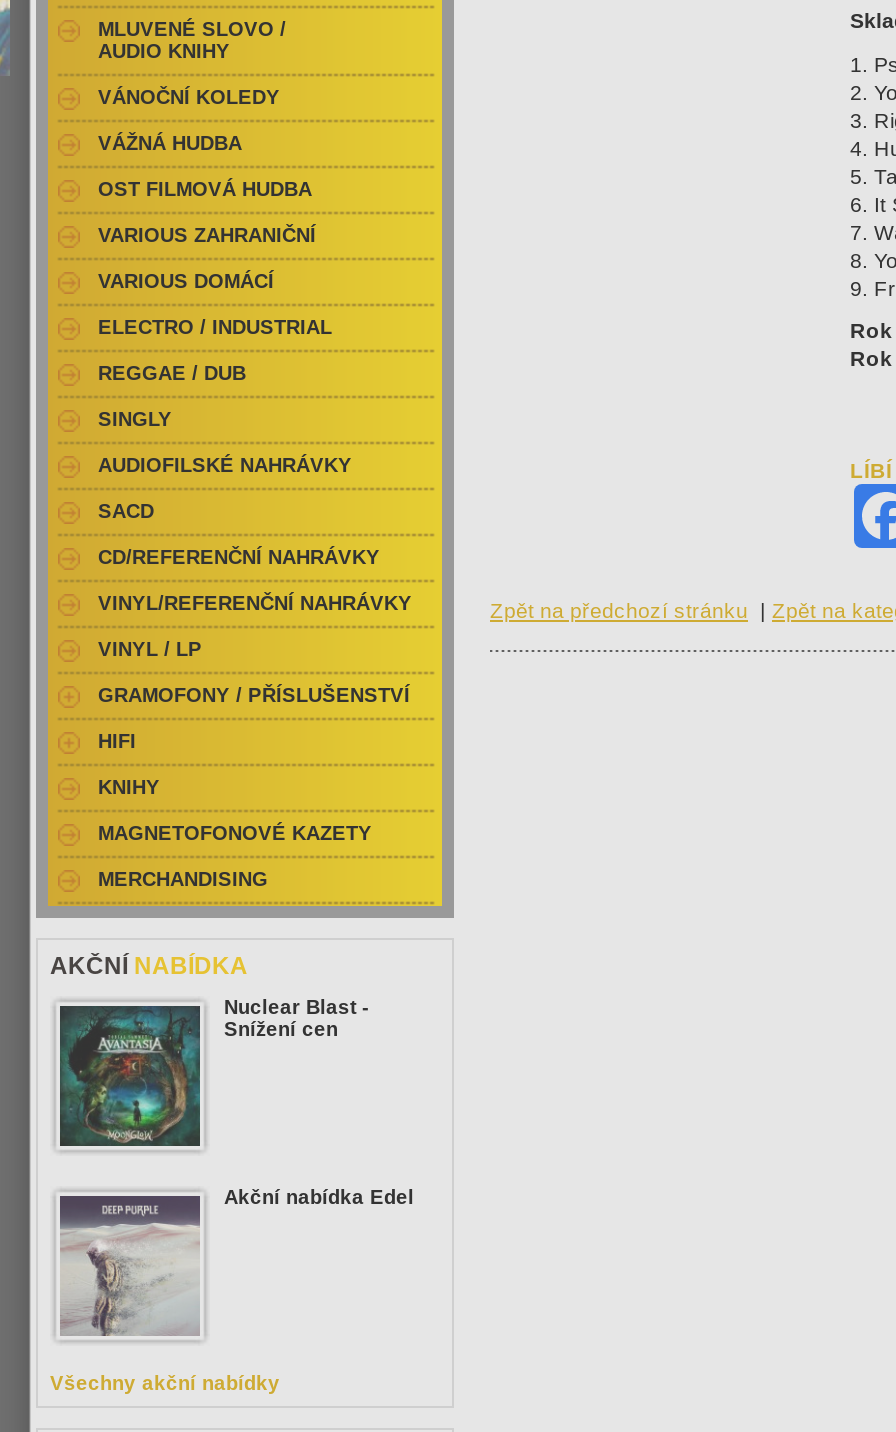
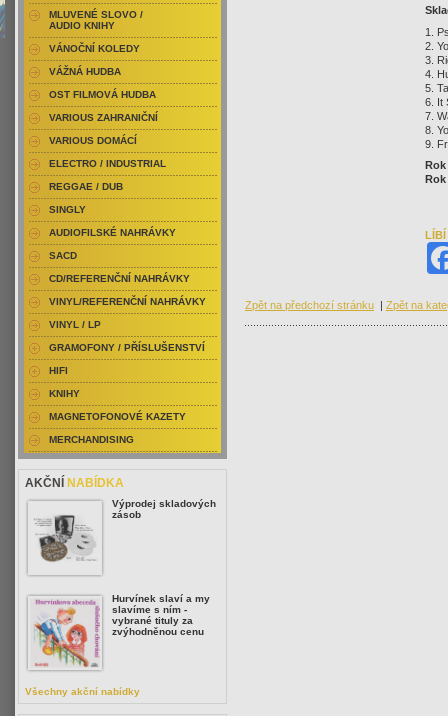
- [image]
- Nuclear Blast -
- Snížení cen
+ [image]
+ Výprodej skladových
+ zásob

- [image]
- Akční nabídka Edel
+ [image]
+ Hurvínek slaví a my
+ slavíme s ním -
+ vybrané tituly za
+ zvýhodněnou cenu
